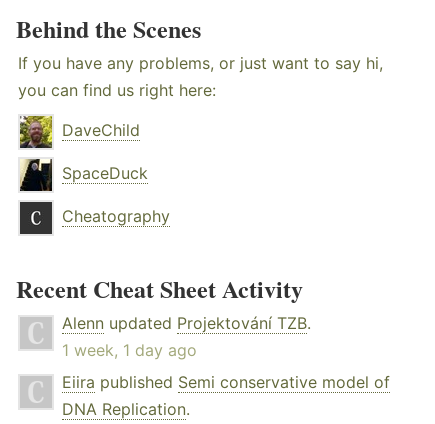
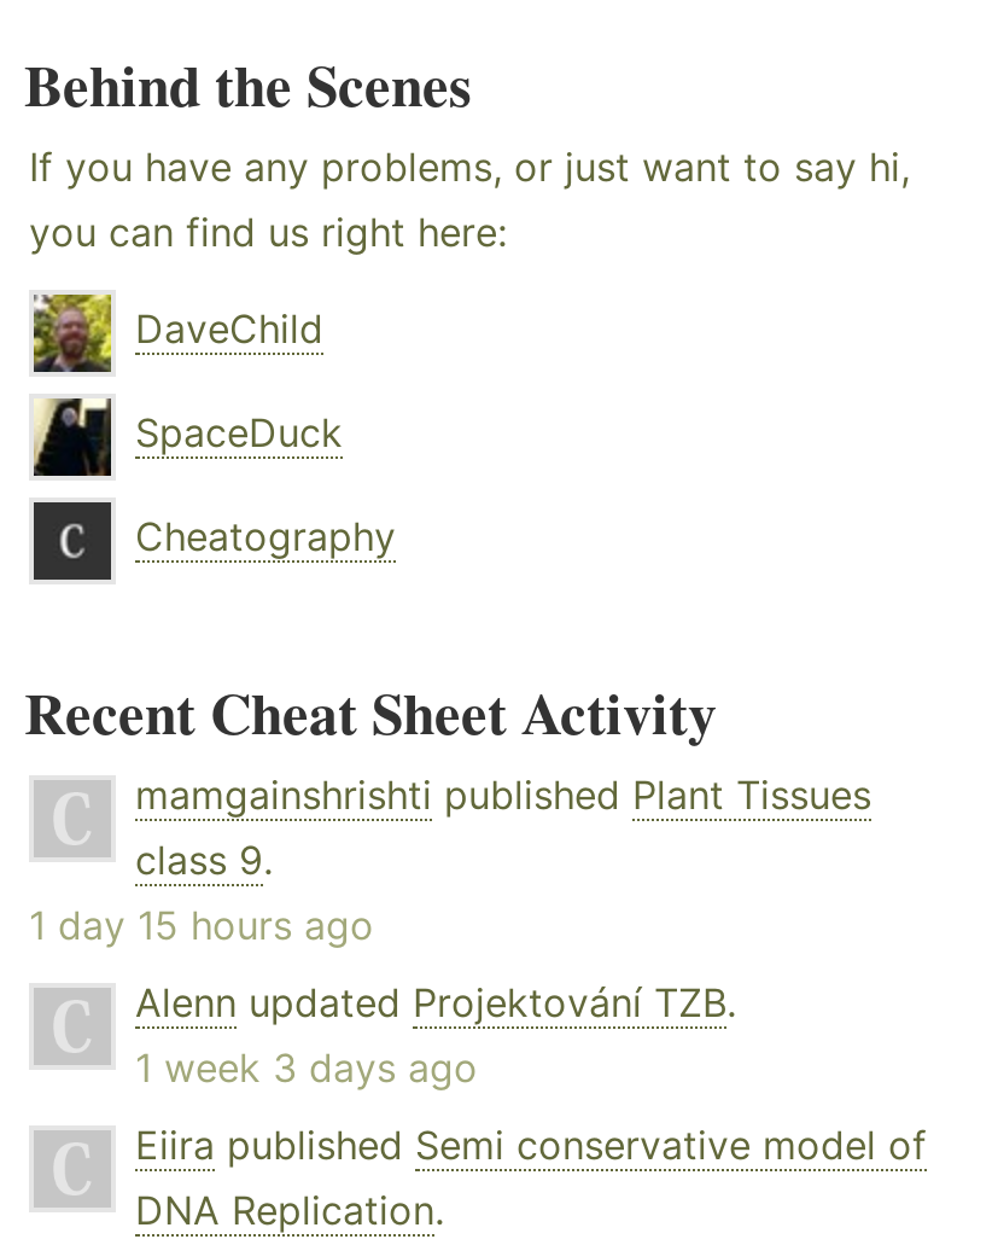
+ mamgainshrishti published Plant Tissues
+ class 9.
+ 1 day 15 hours ago

- 1 week, 1 day ago
+ 1 week 3 days ago
